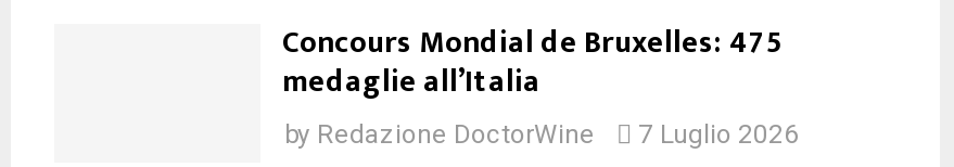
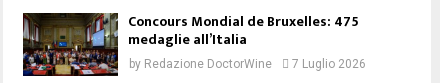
+ [image]
